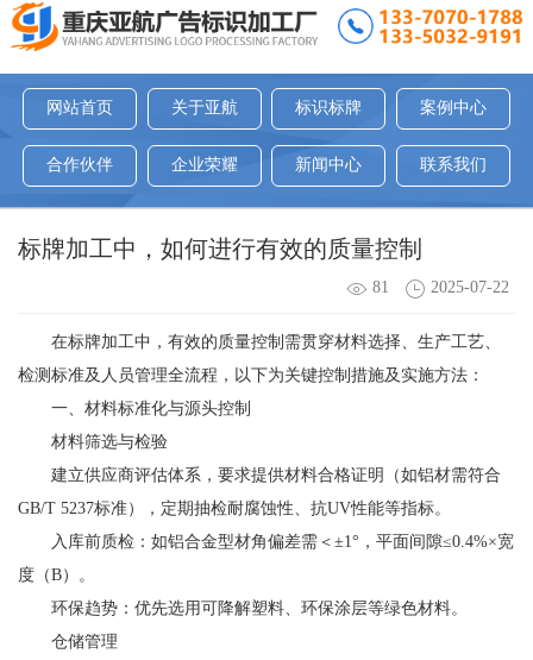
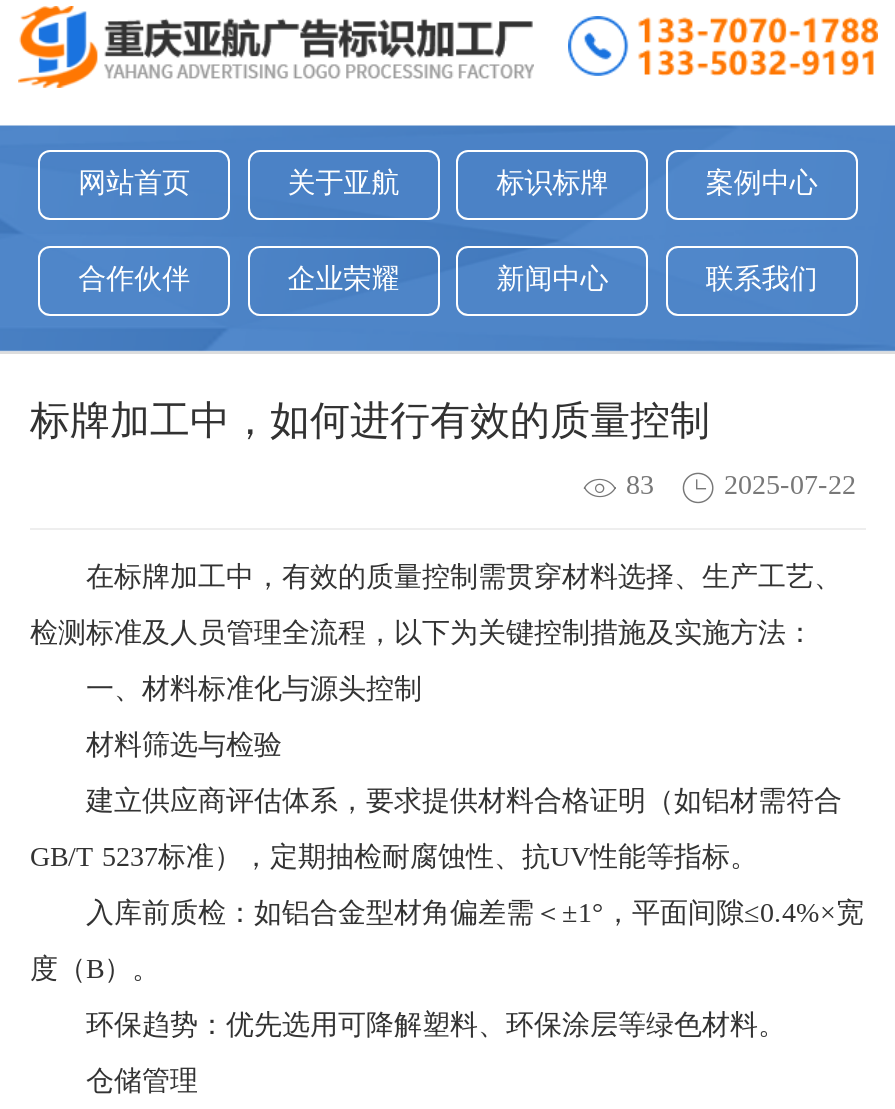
- 81
+ 83
